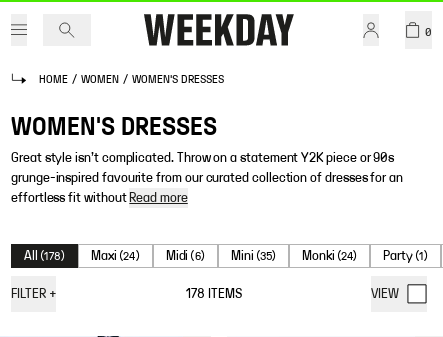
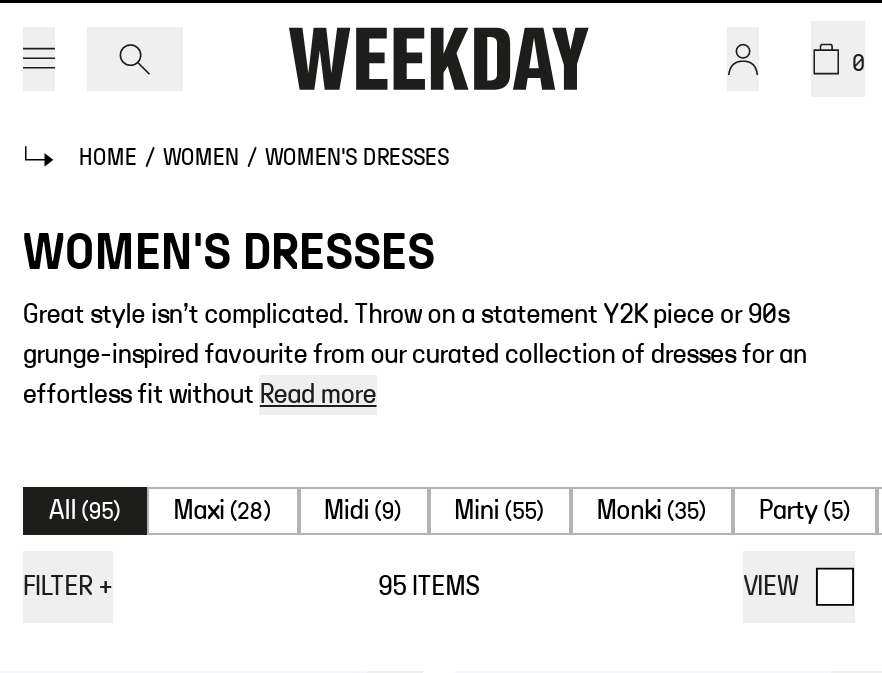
- All (178)
+ All (95)

- Maxi (24)
+ Maxi (28)

- Midi (6)
+ Midi (9)

- Mini (35)
+ Mini (55)

- Monki (24)
+ Monki (35)

- Party (1)
+ Party (5)

- 178 ITEMS
+ 95 ITEMS
